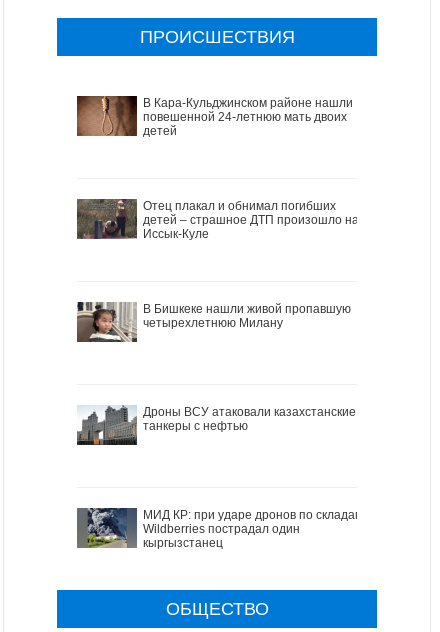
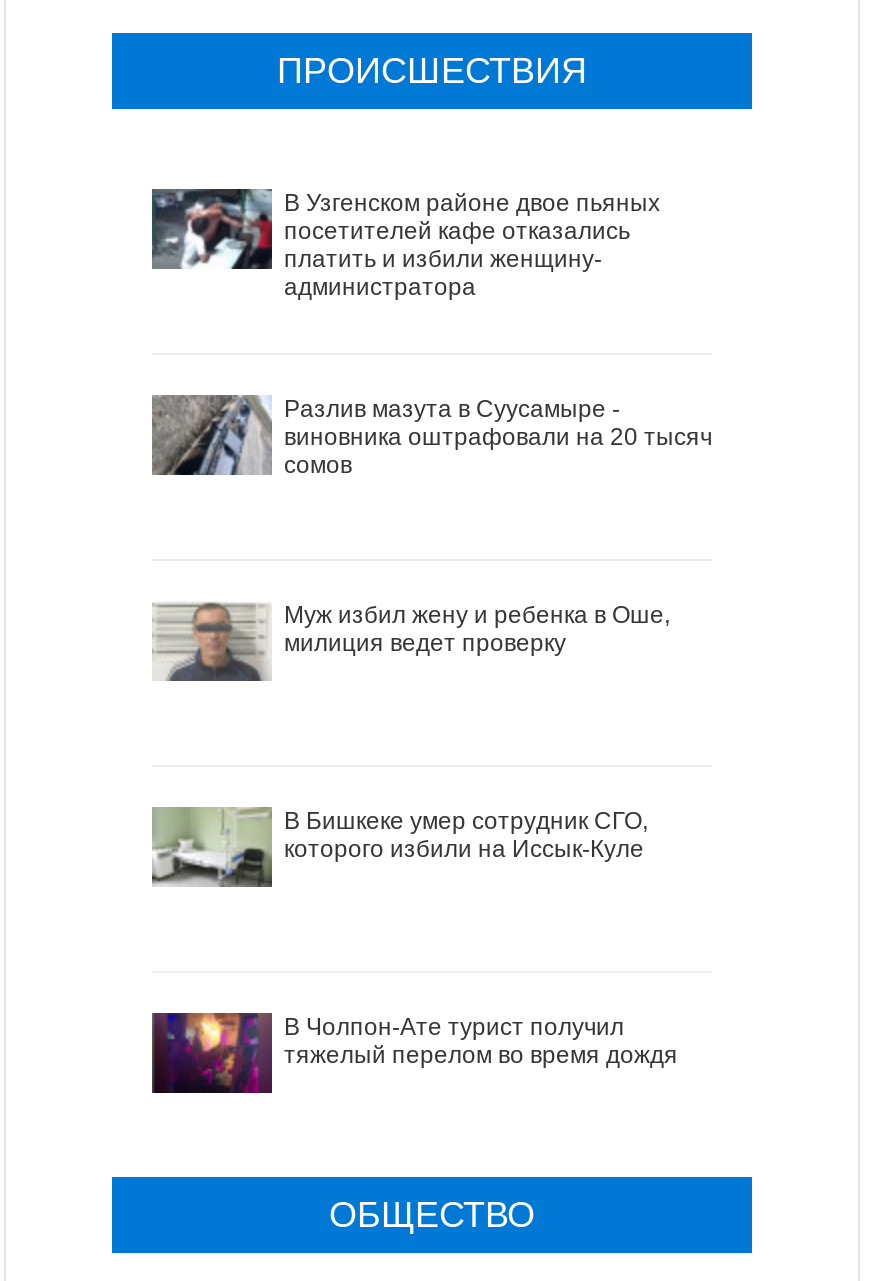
- [image]
- В Кара-Кульджинском районе нашли
- повешенной 24-летнюю мать двоих
- детей
+ [image]
+ В Узгенском районе двое пьяных
+ посетителей кафе отказались
+ платить и избили женщину-
+ администратора

- [image]
- Отец плакал и обнимал погибших
- детей – страшное ДТП произошло на
- Иссык-Куле
+ [image]
+ Разлив мазута в Суусамыре -
+ виновника оштрафовали на 20 тысяч
+ сомов

- [image]
- В Бишкеке нашли живой пропавшую
- четырехлетнюю Милану
+ [image]
+ Муж избил жену и ребенка в Оше,
+ милиция ведет проверку

- [image]
- Дроны ВСУ атаковали казахстанские
- танкеры с нефтью
+ [image]
+ В Бишкеке умер сотрудник СГО,
+ которого избили на Иссык-Куле

- [image]
- МИД КР: при ударе дронов по складам
- Wildberries пострадал один
- кыргызстанец
+ [image]
+ В Чолпон-Ате турист получил
+ тяжелый перелом во время дождя
